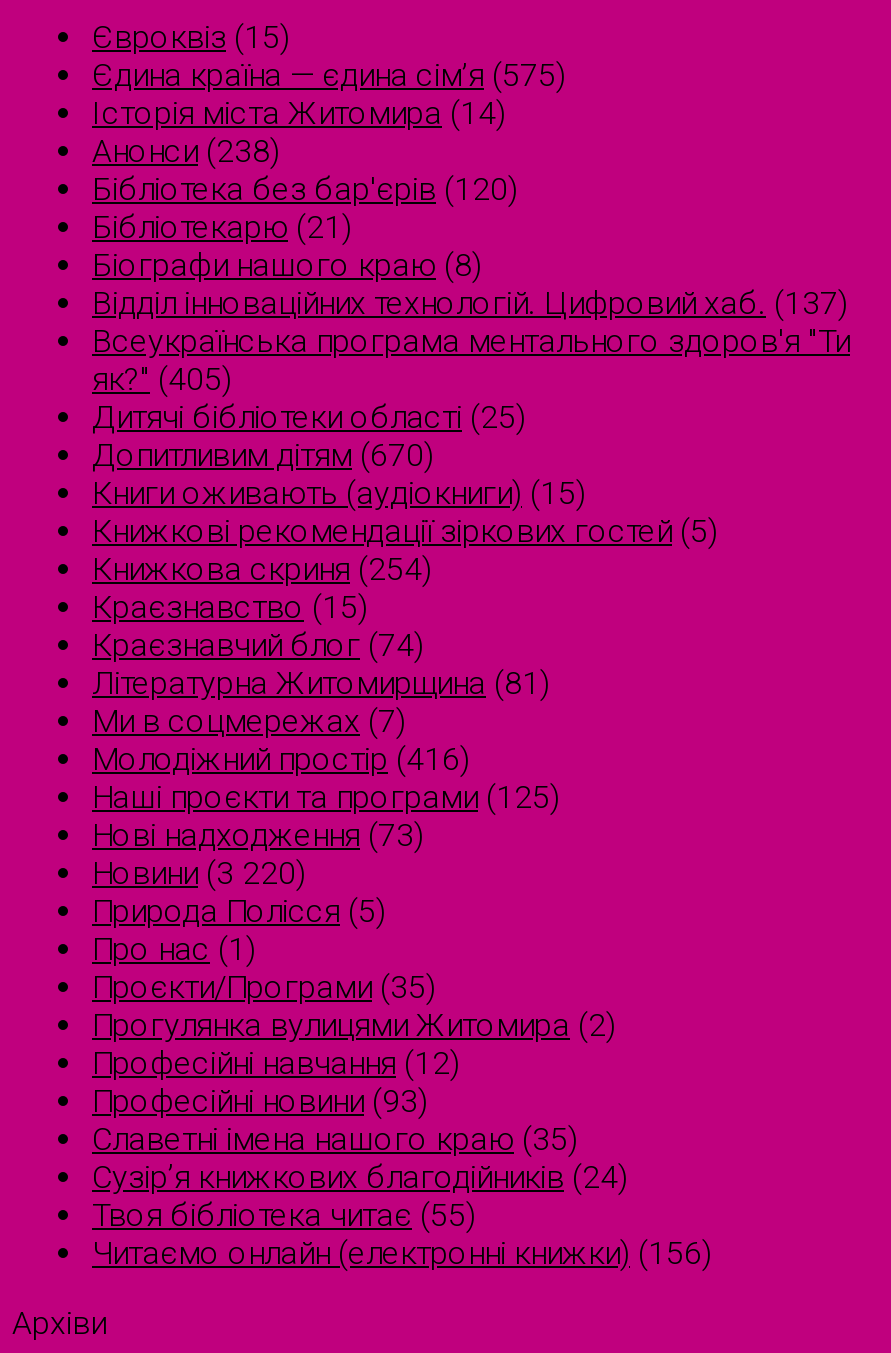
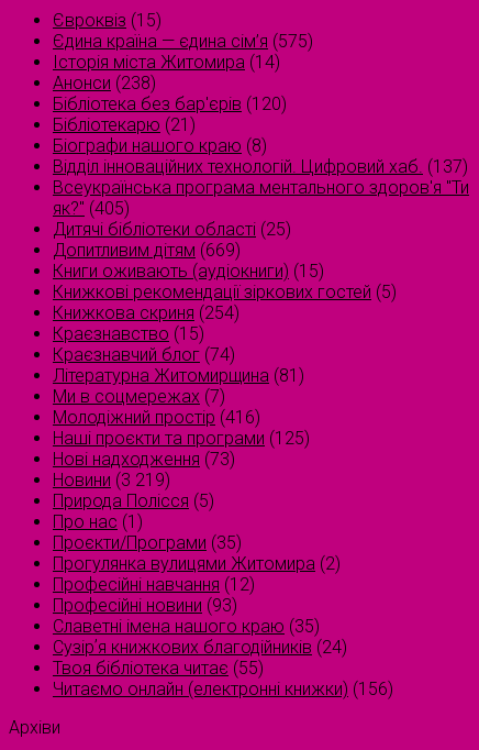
- Допитливим дітям (670)
+ Допитливим дітям (669)

- Новини (3 220)
+ Новини (3 219)
